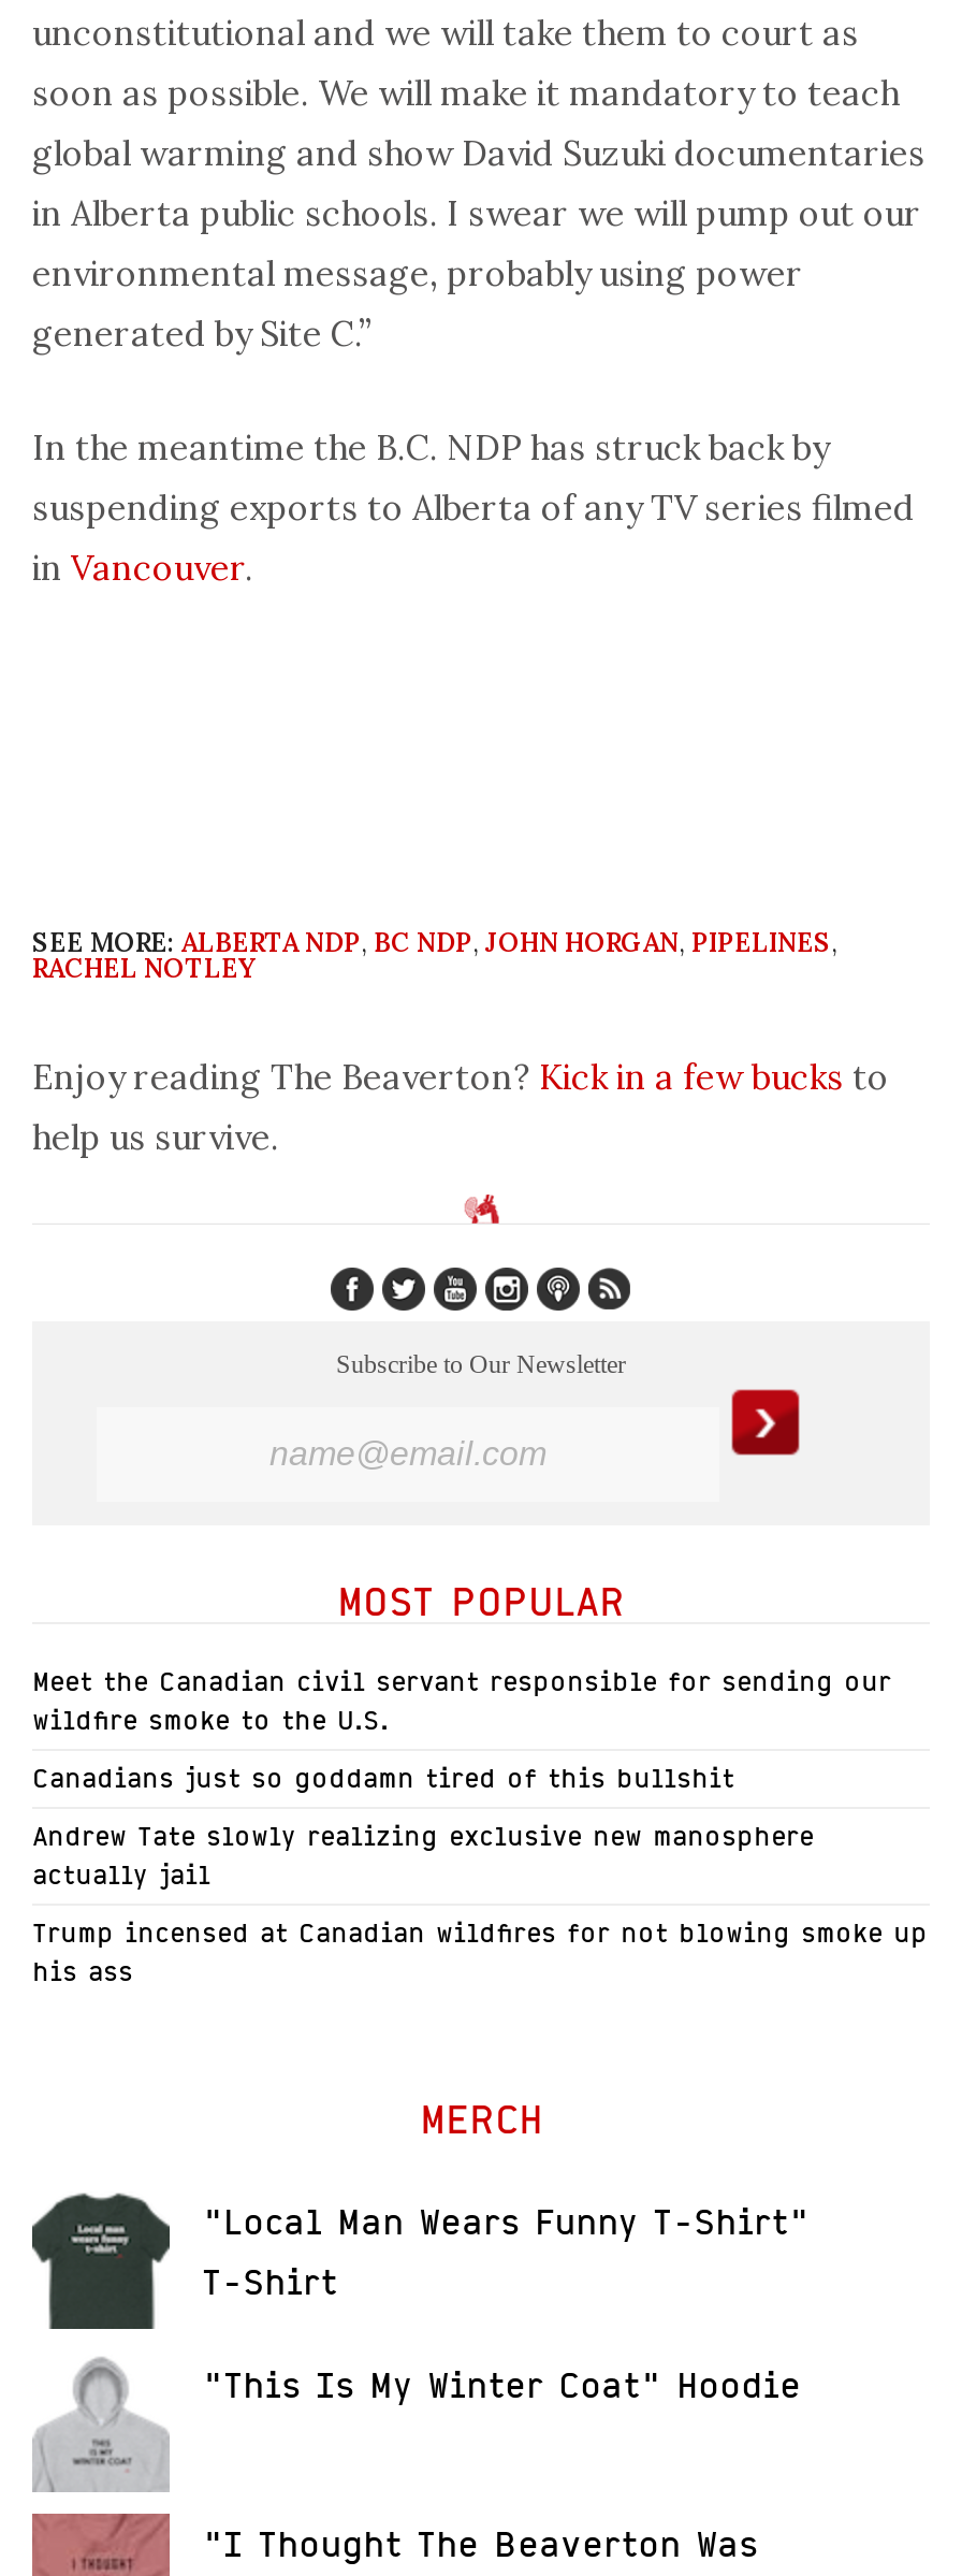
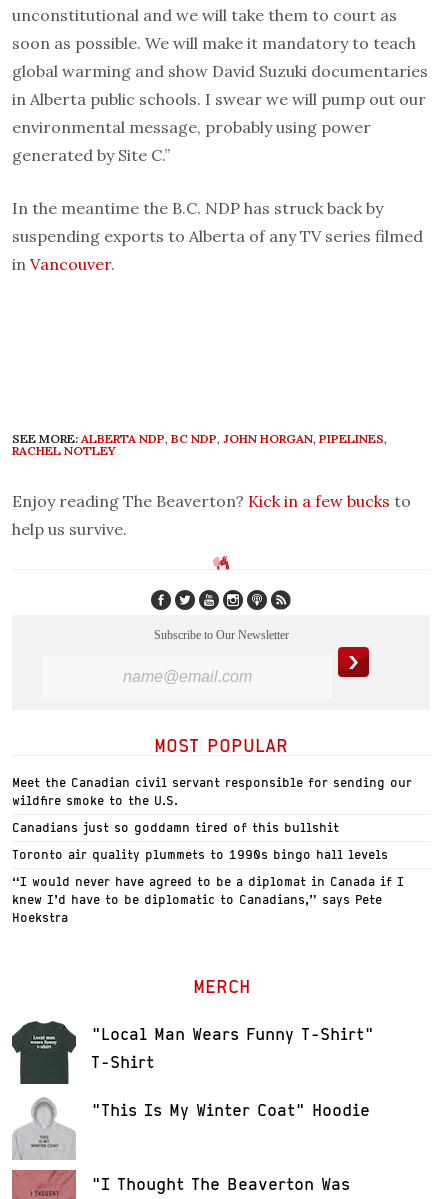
- Andrew Tate slowly realizing exclusive new manosphere
- actually jail
+ Toronto air quality plummets to 1990s bingo hall levels

- Trump incensed at Canadian wildfires for not blowing smoke up
- his ass
+ “I would never have agreed to be a diplomat in Canada if I
+ knew I’d have to be diplomatic to Canadians,” says Pete
+ Hoekstra
